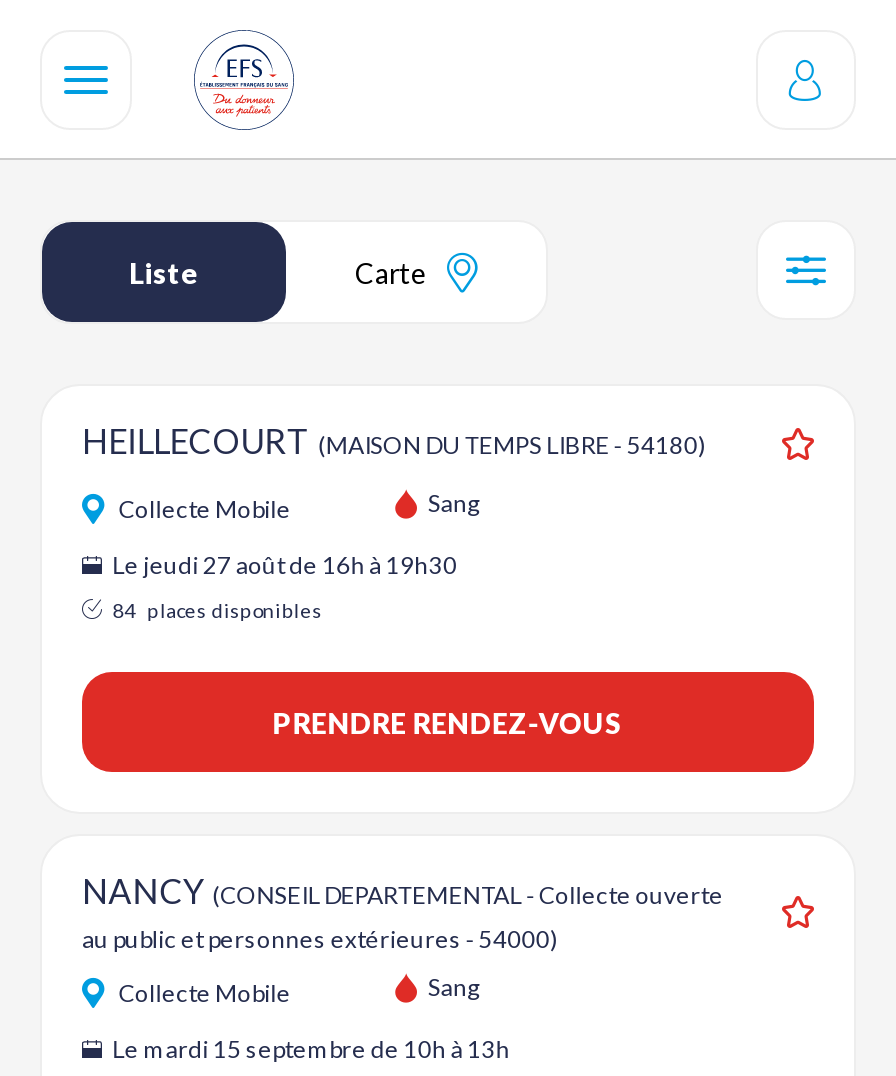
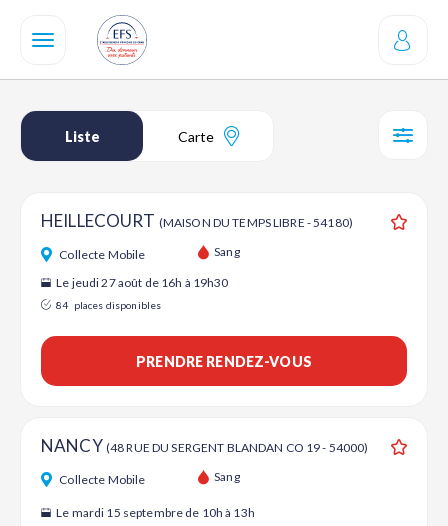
- NANCY (CONSEIL DEPARTEMENTAL - Collecte ouverte
- au public et personnes extérieures - 54000)
+ NANCY (48 RUE DU SERGENT BLANDAN CO 19 - 54000)
